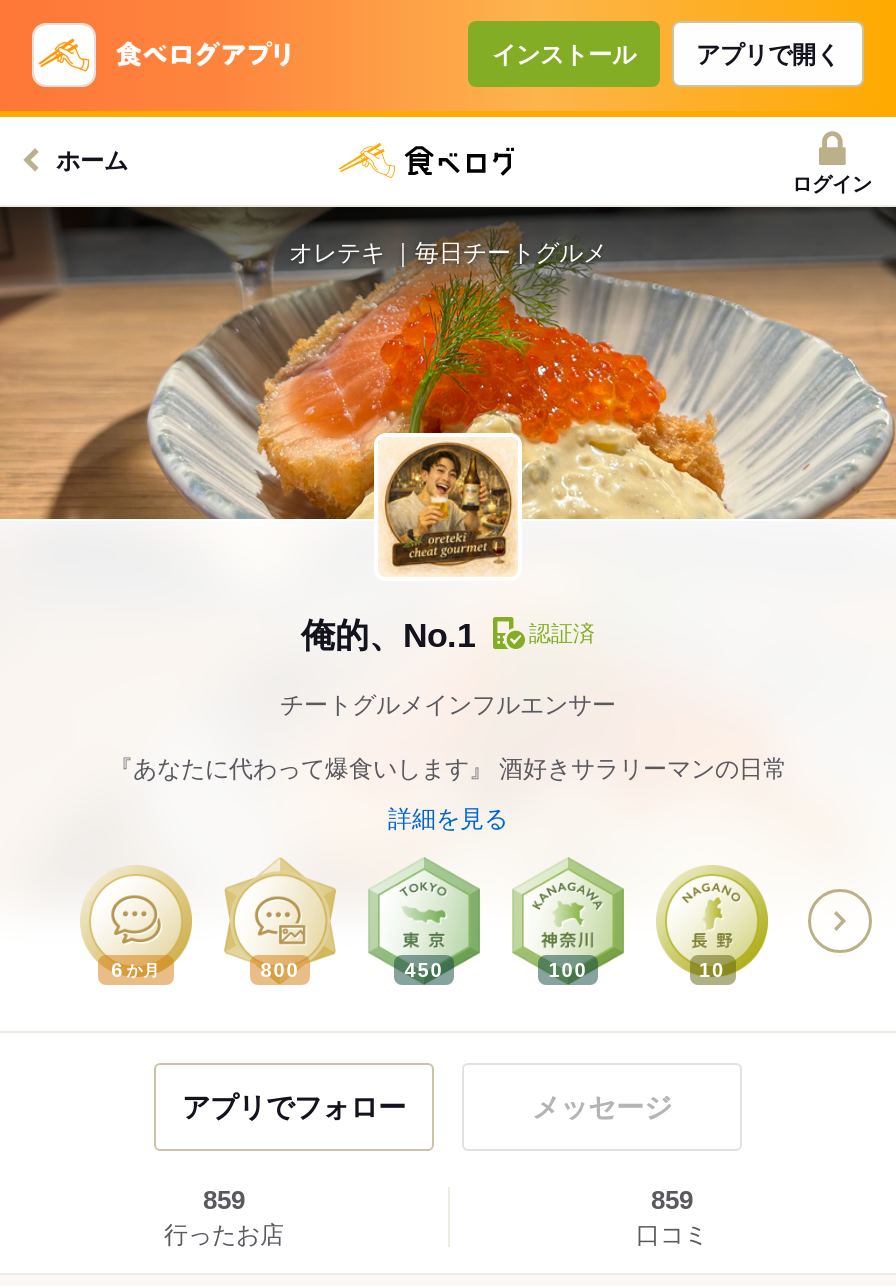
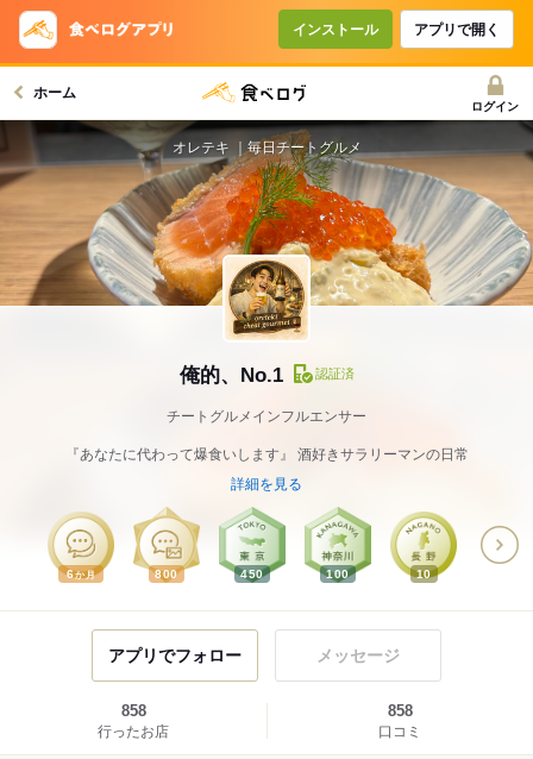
- 859
+ 858

- 859
+ 858
